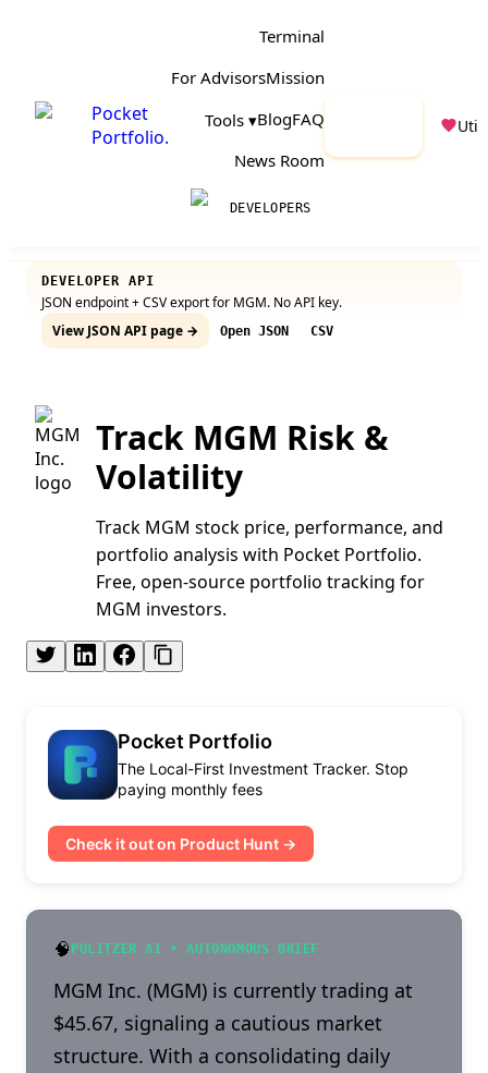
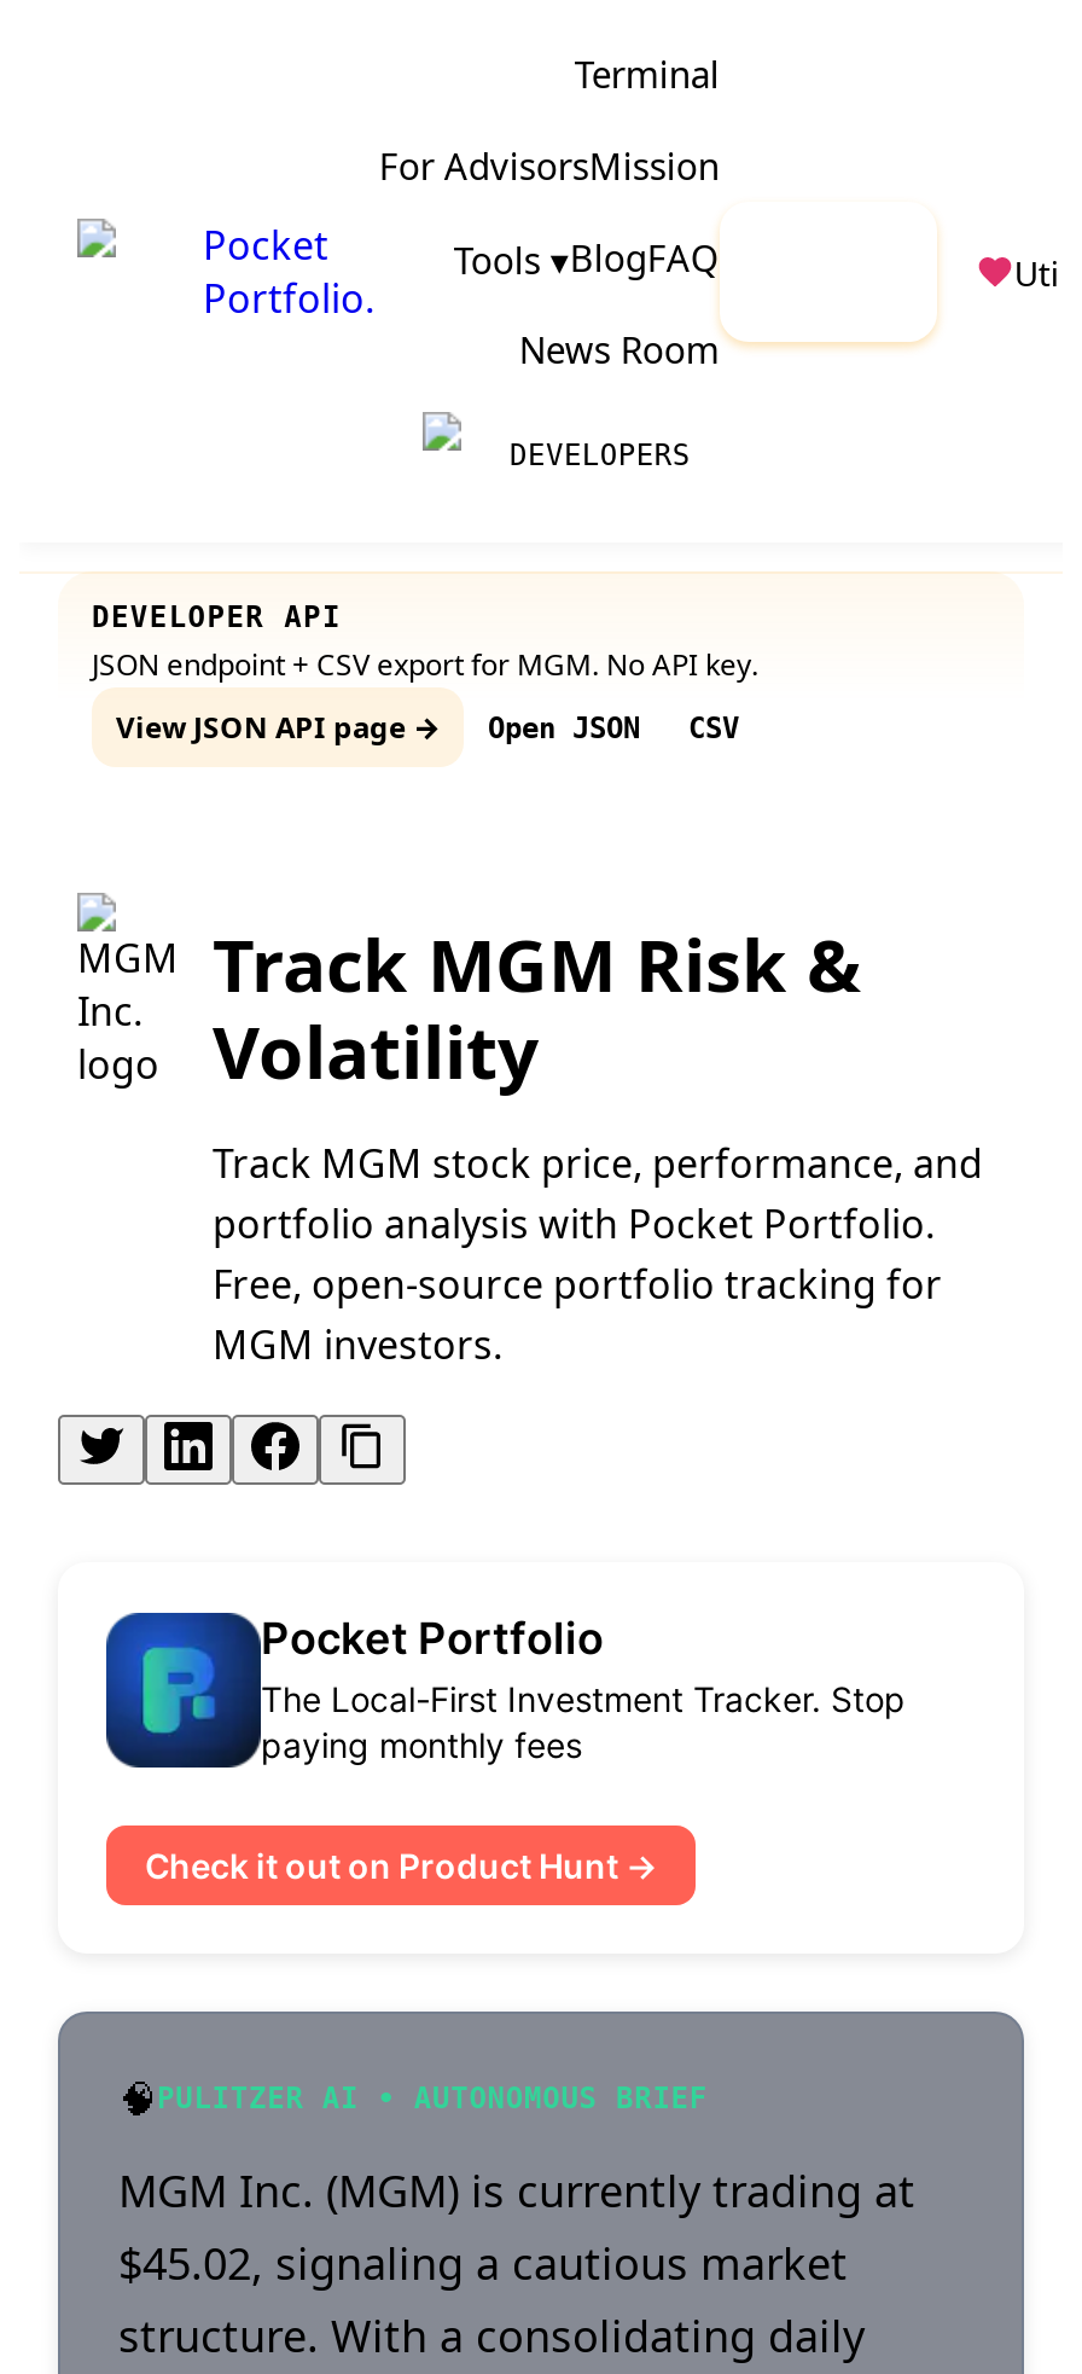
- $45.67, signaling a cautious market
+ $45.02, signaling a cautious market
